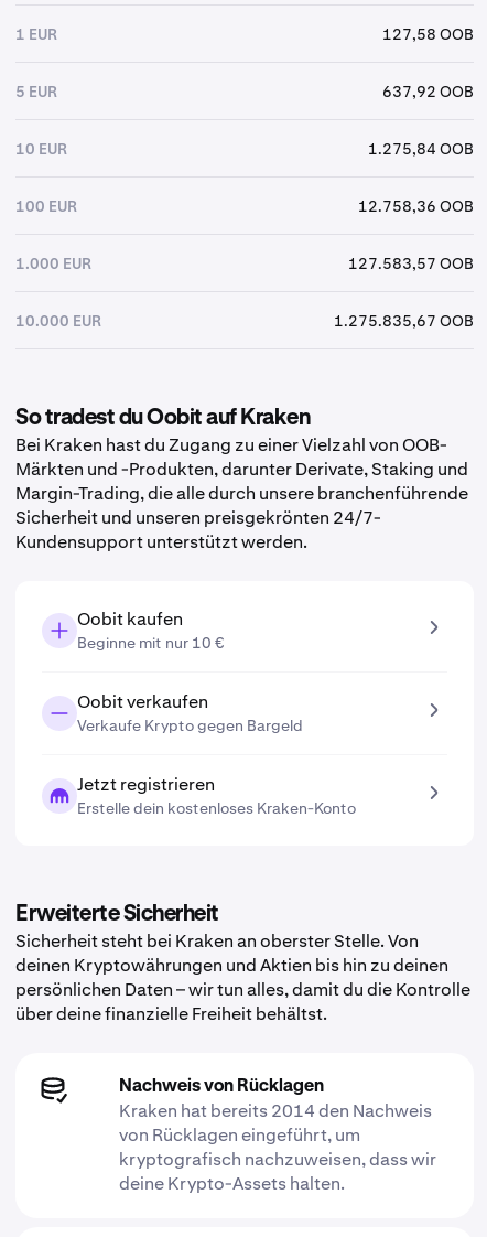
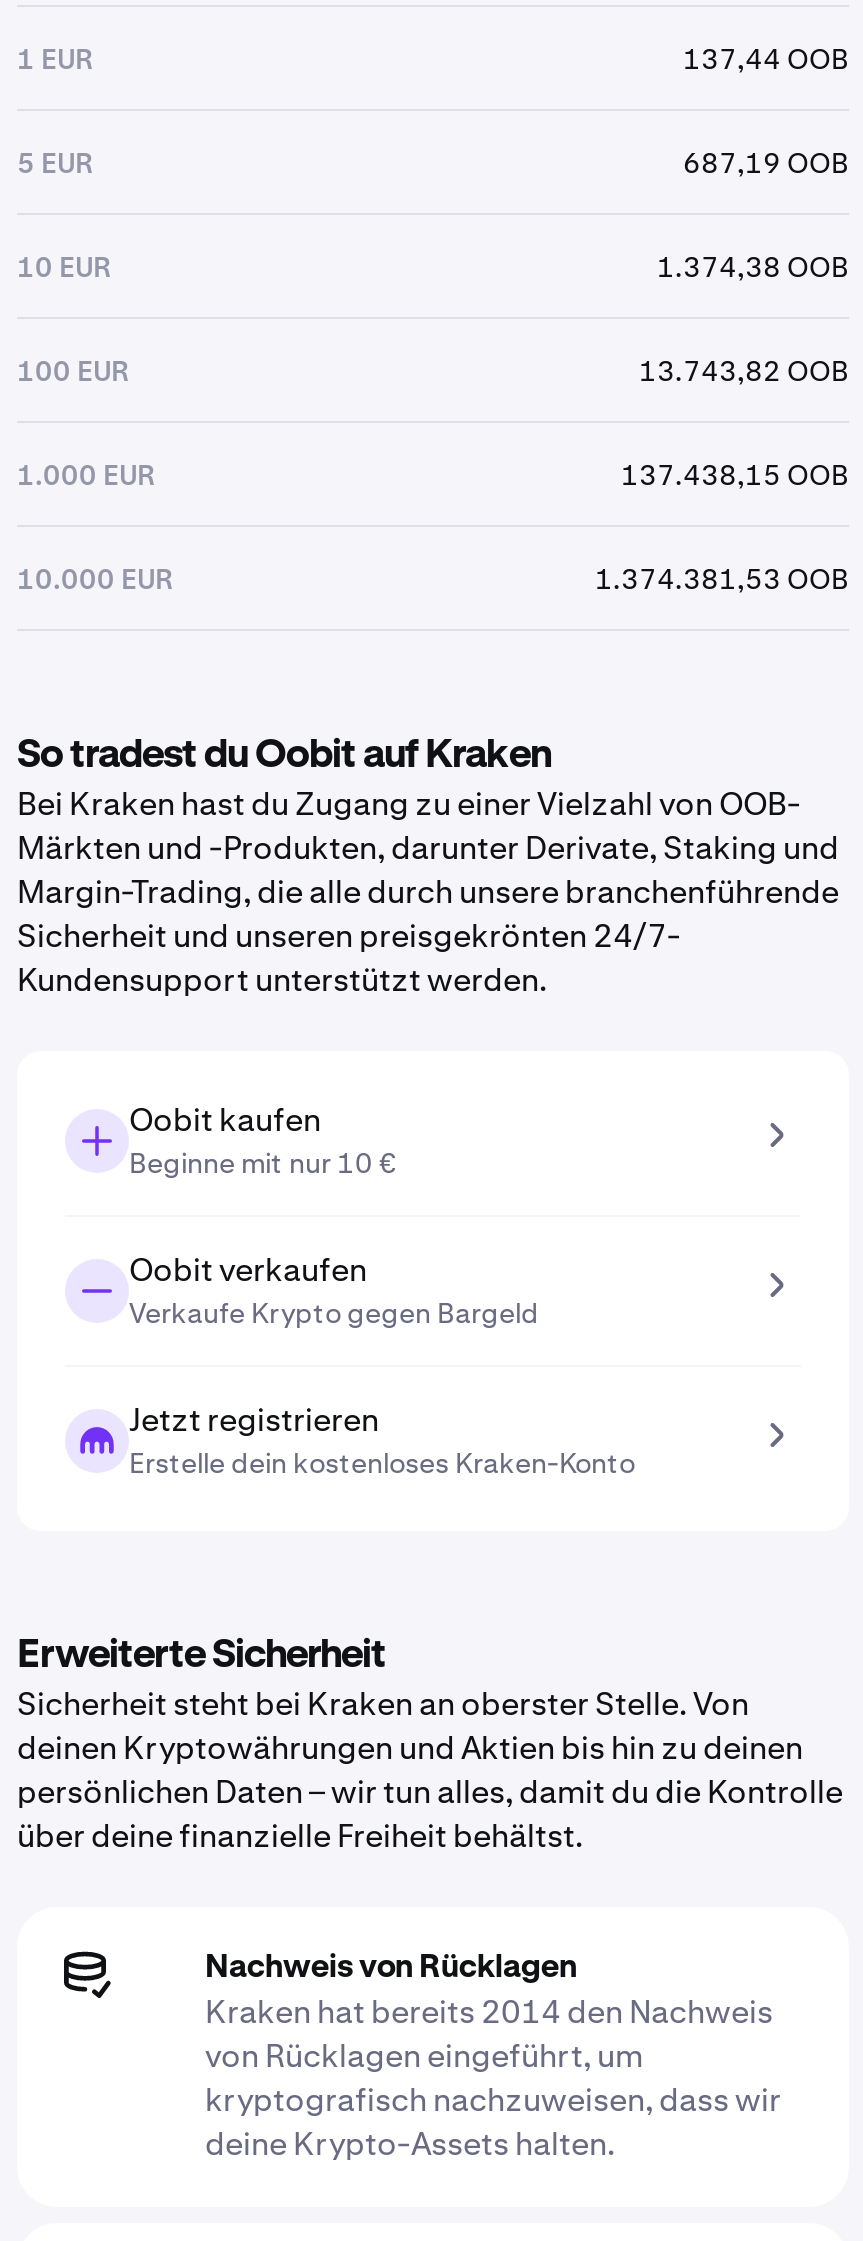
- 127,58 OOB
+ 137,44 OOB

- 637,92 OOB
+ 687,19 OOB

- 1.275,84 OOB
+ 1.374,38 OOB

- 12.758,36 OOB
+ 13.743,82 OOB

- 127.583,57 OOB
+ 137.438,15 OOB

- 1.275.835,67 OOB
+ 1.374.381,53 OOB
